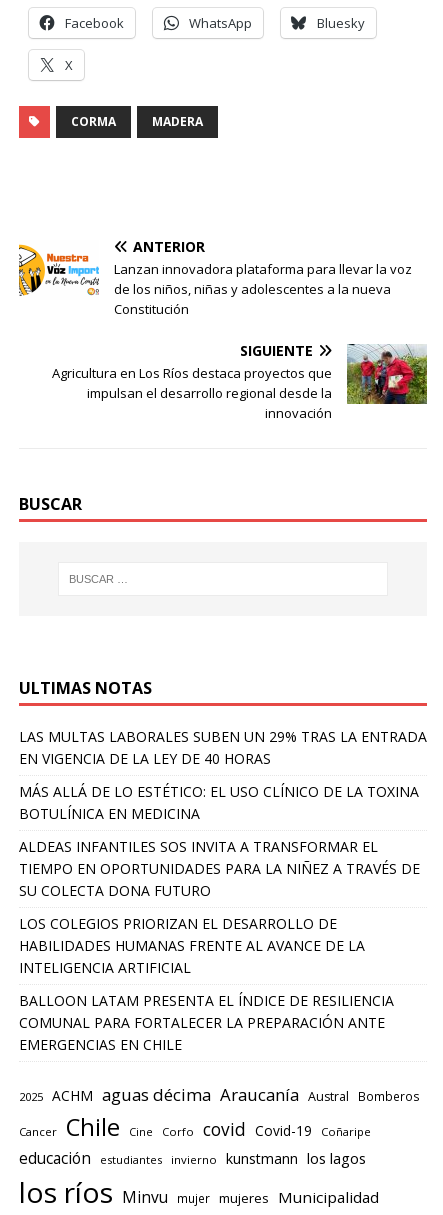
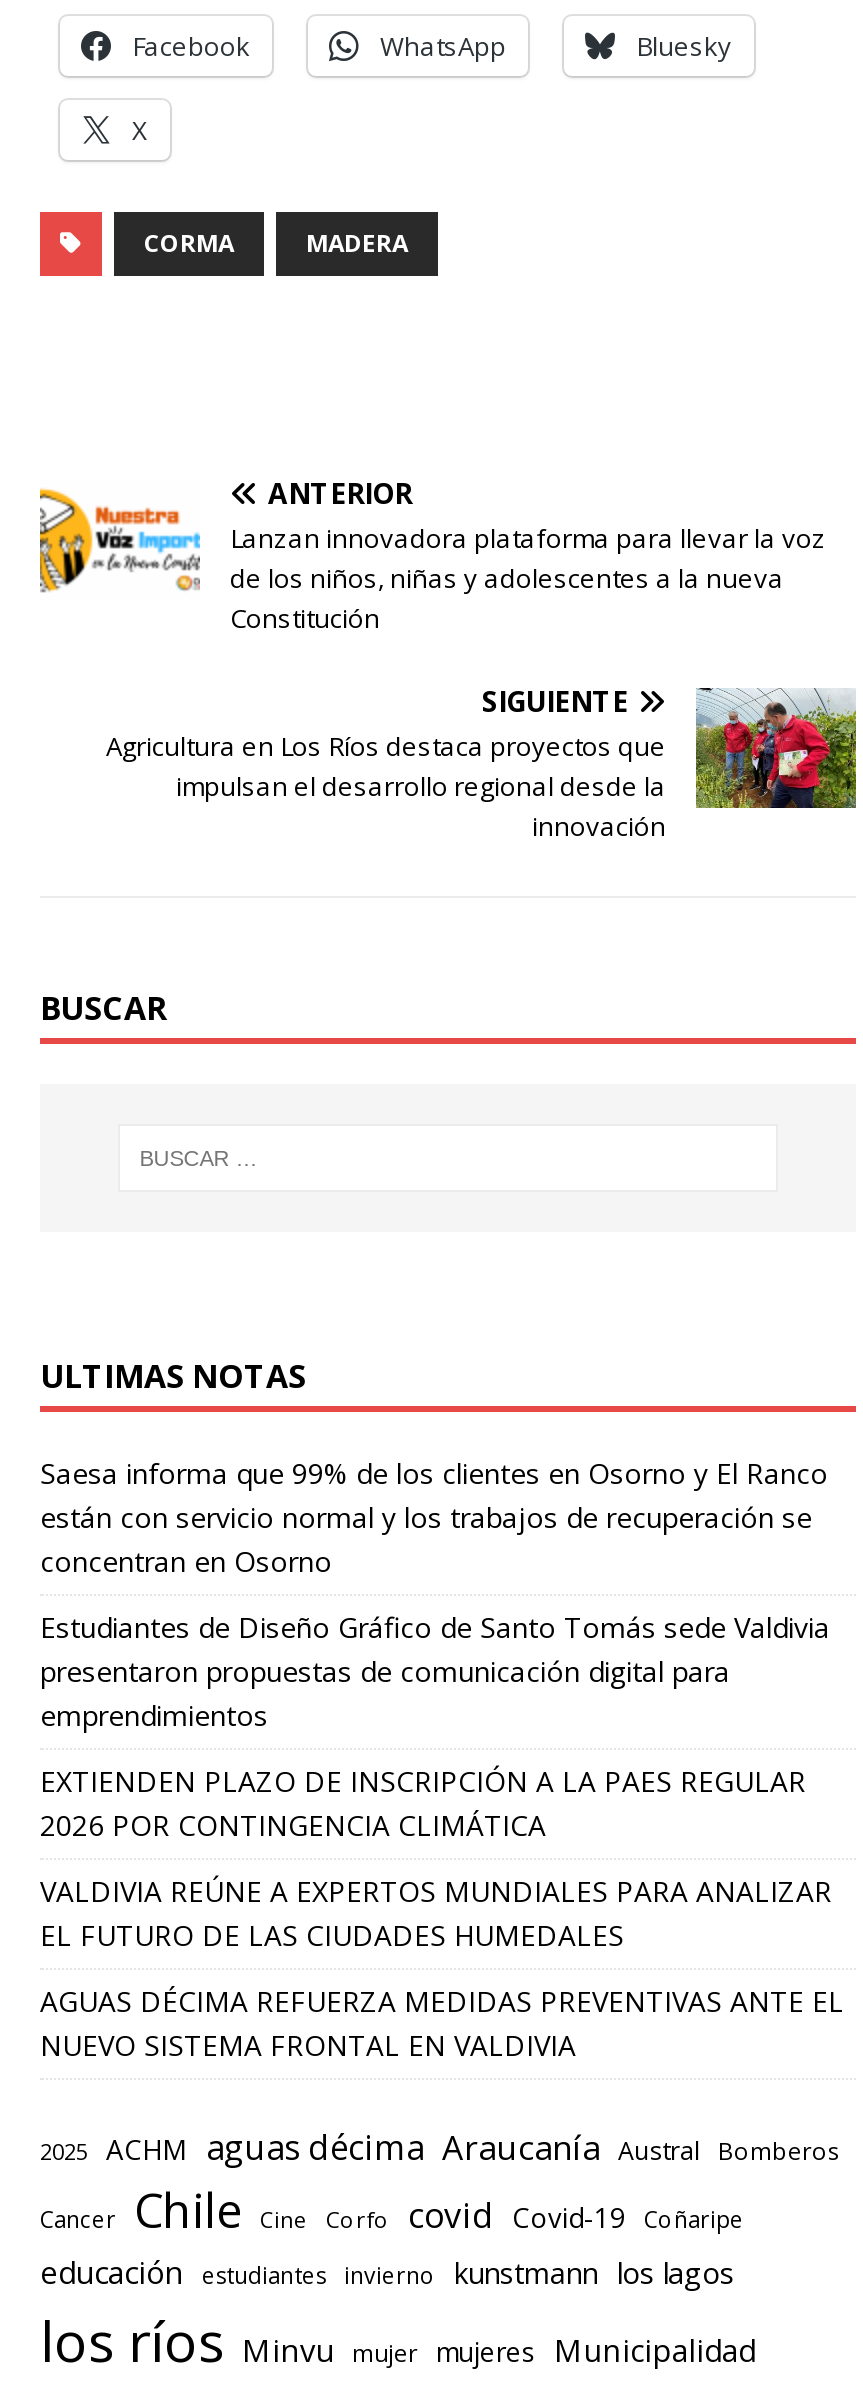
- LAS MULTAS LABORALES SUBEN UN 29% TRAS LA ENTRADA
- EN VIGENCIA DE LA LEY DE 40 HORAS
+ Saesa informa que 99% de los clientes en Osorno y El Ranco
+ están con servicio normal y los trabajos de recuperación se
+ concentran en Osorno

- MÁS ALLÁ DE LO ESTÉTICO: EL USO CLÍNICO DE LA TOXINA
- BOTULÍNICA EN MEDICINA
+ Estudiantes de Diseño Gráfico de Santo Tomás sede Valdivia
+ presentaron propuestas de comunicación digital para
+ emprendimientos

- ALDEAS INFANTILES SOS INVITA A TRANSFORMAR EL
- TIEMPO EN OPORTUNIDADES PARA LA NIÑEZ A TRAVÉS DE
- SU COLECTA DONA FUTURO
+ EXTIENDEN PLAZO DE INSCRIPCIÓN A LA PAES REGULAR
+ 2026 POR CONTINGENCIA CLIMÁTICA

- LOS COLEGIOS PRIORIZAN EL DESARROLLO DE
- HABILIDADES HUMANAS FRENTE AL AVANCE DE LA
- INTELIGENCIA ARTIFICIAL
+ VALDIVIA REÚNE A EXPERTOS MUNDIALES PARA ANALIZAR
+ EL FUTURO DE LAS CIUDADES HUMEDALES

- BALLOON LATAM PRESENTA EL ÍNDICE DE RESILIENCIA
- COMUNAL PARA FORTALECER LA PREPARACIÓN ANTE
- EMERGENCIAS EN CHILE
+ AGUAS DÉCIMA REFUERZA MEDIDAS PREVENTIVAS ANTE EL
+ NUEVO SISTEMA FRONTAL EN VALDIVIA
